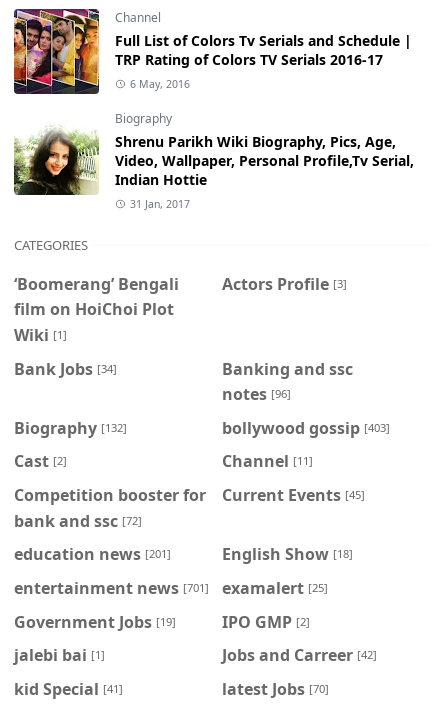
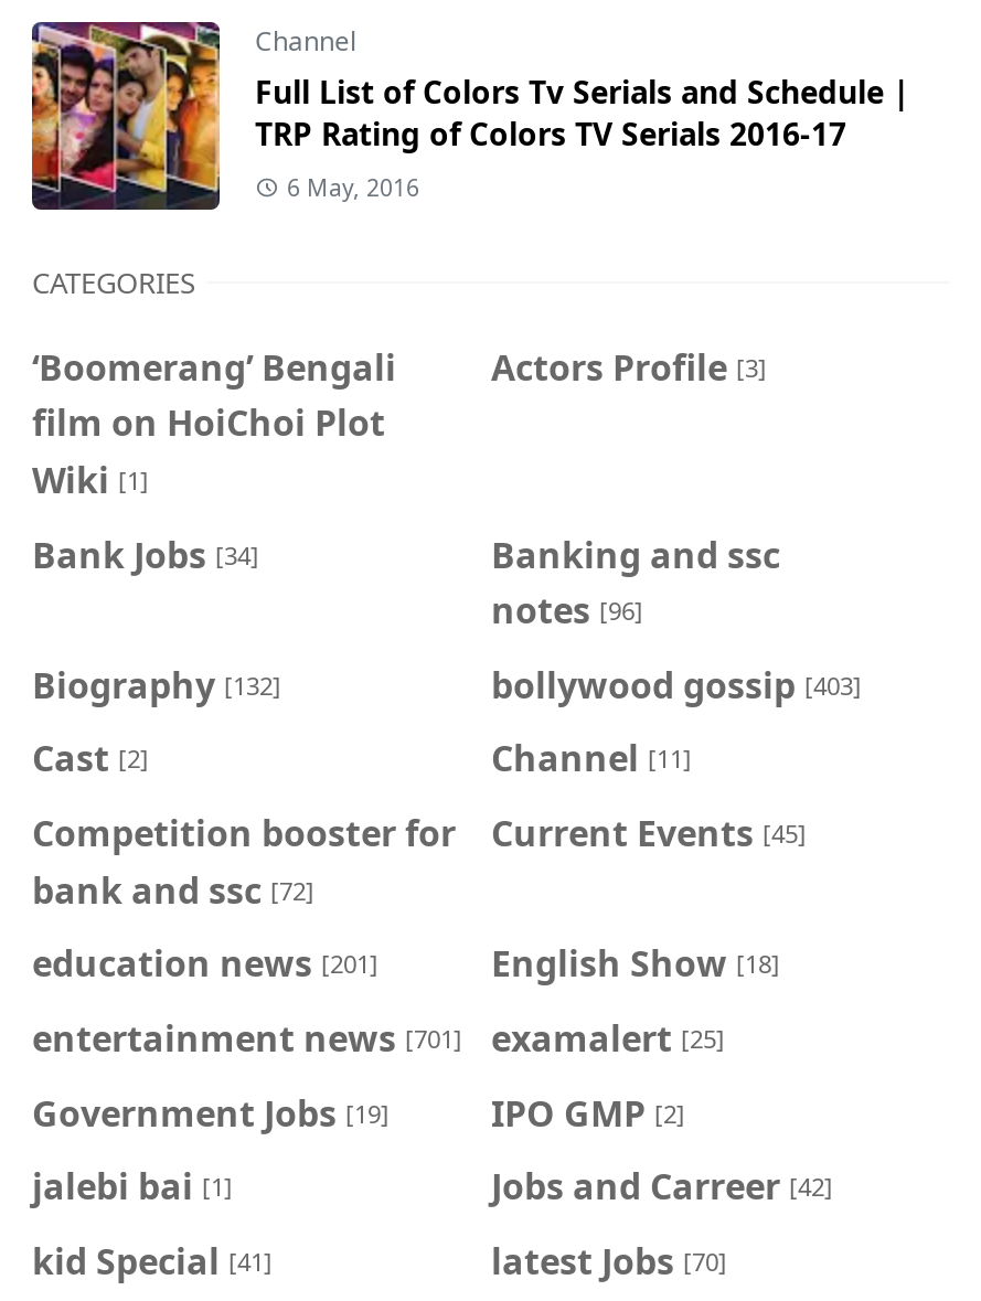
- [image]
- Biography
- Shrenu Parikh Wiki Biography, Pics, Age,
- Video, Wallpaper, Personal Profile,Tv Serial,
- Indian Hottie
- 31 Jan, 2017
